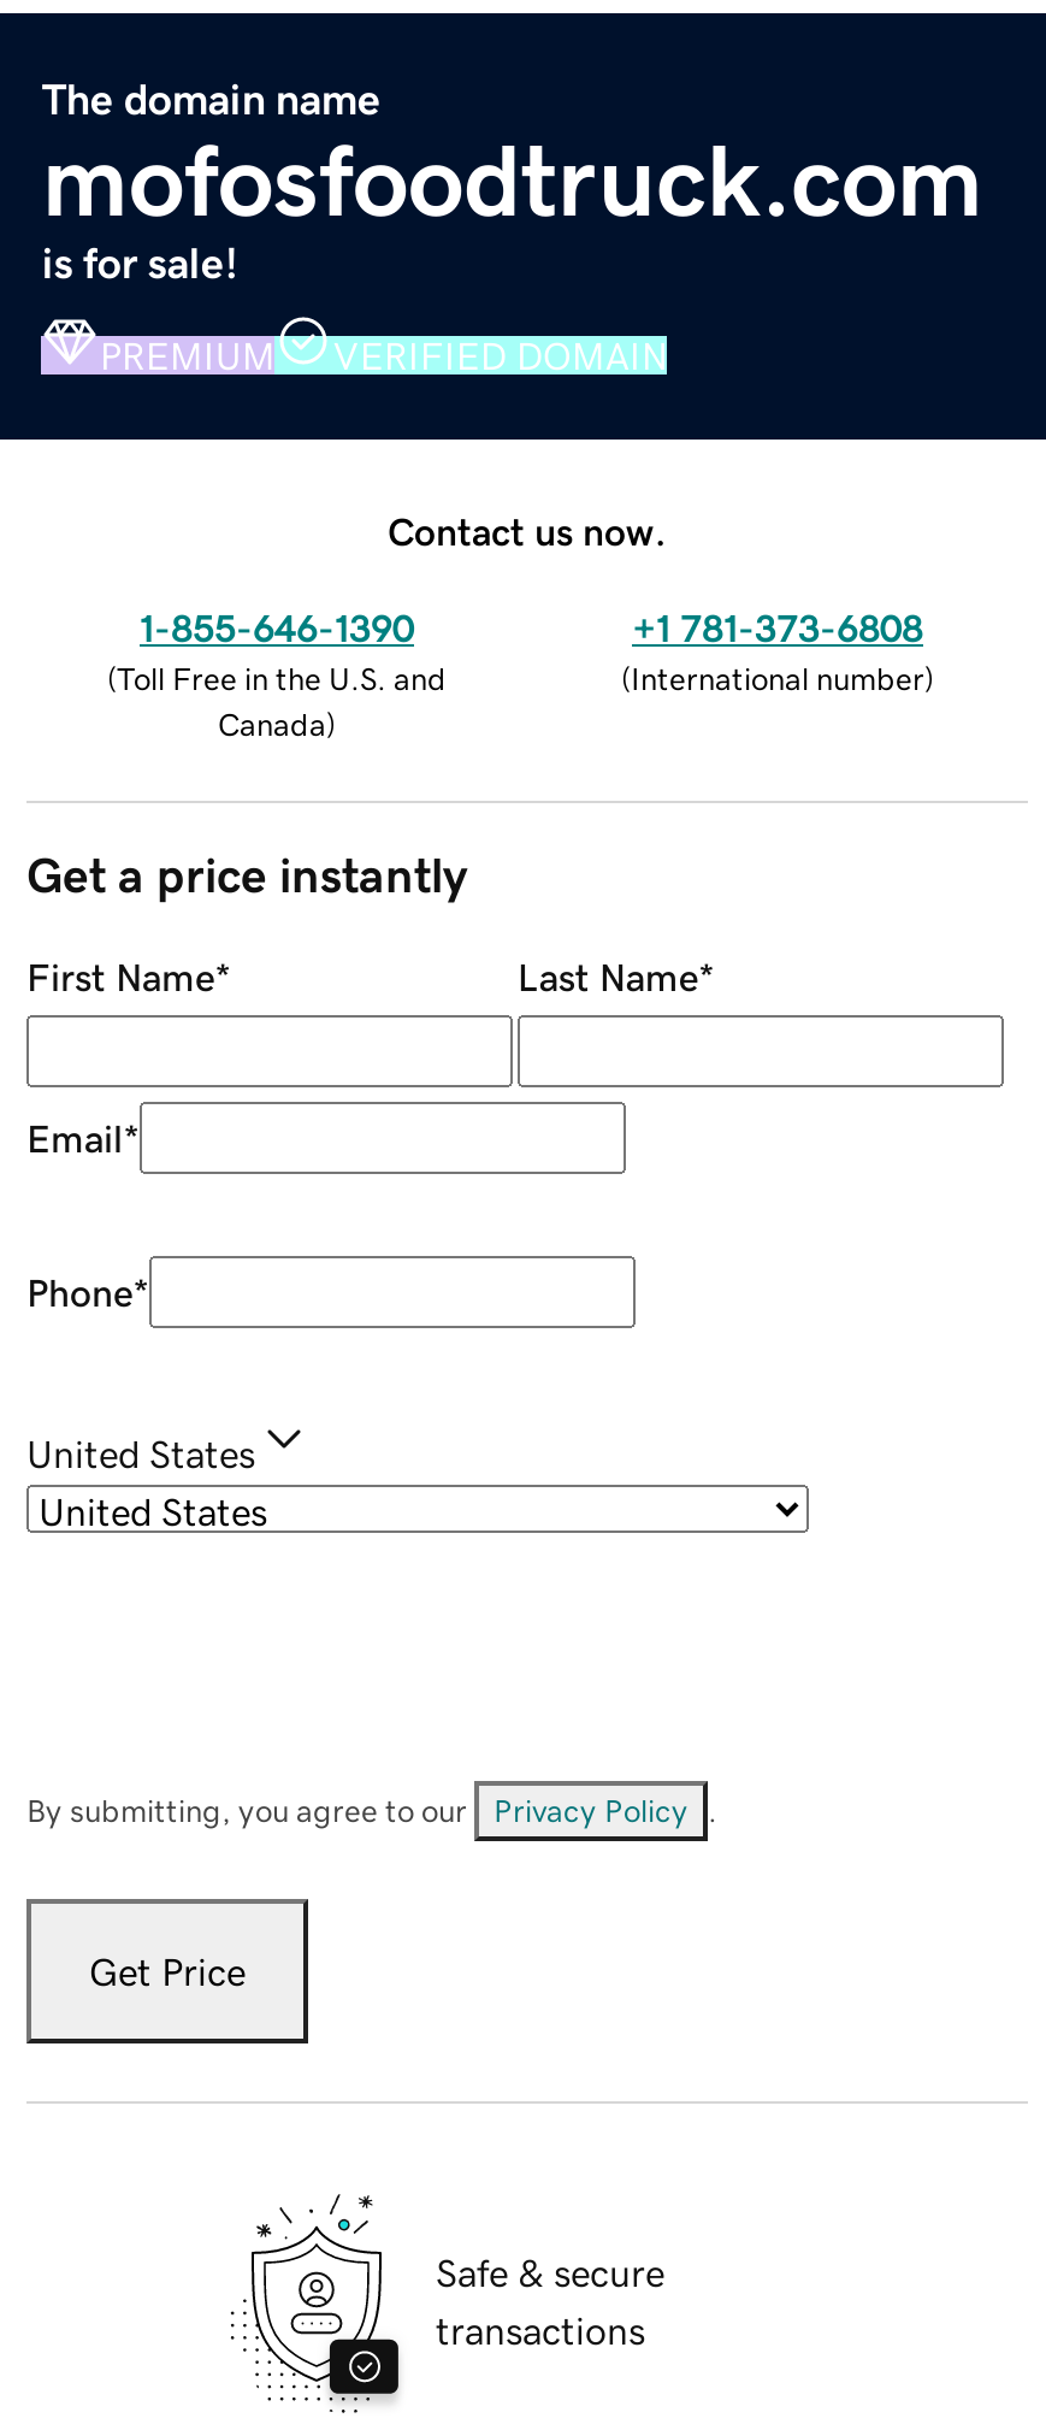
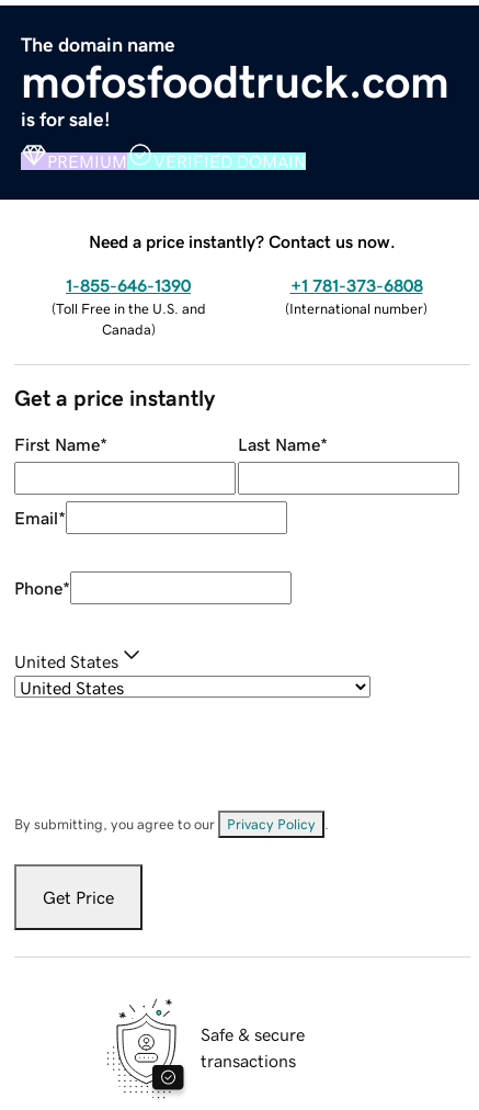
- Contact us now.
+ Need a price instantly? Contact us now.
